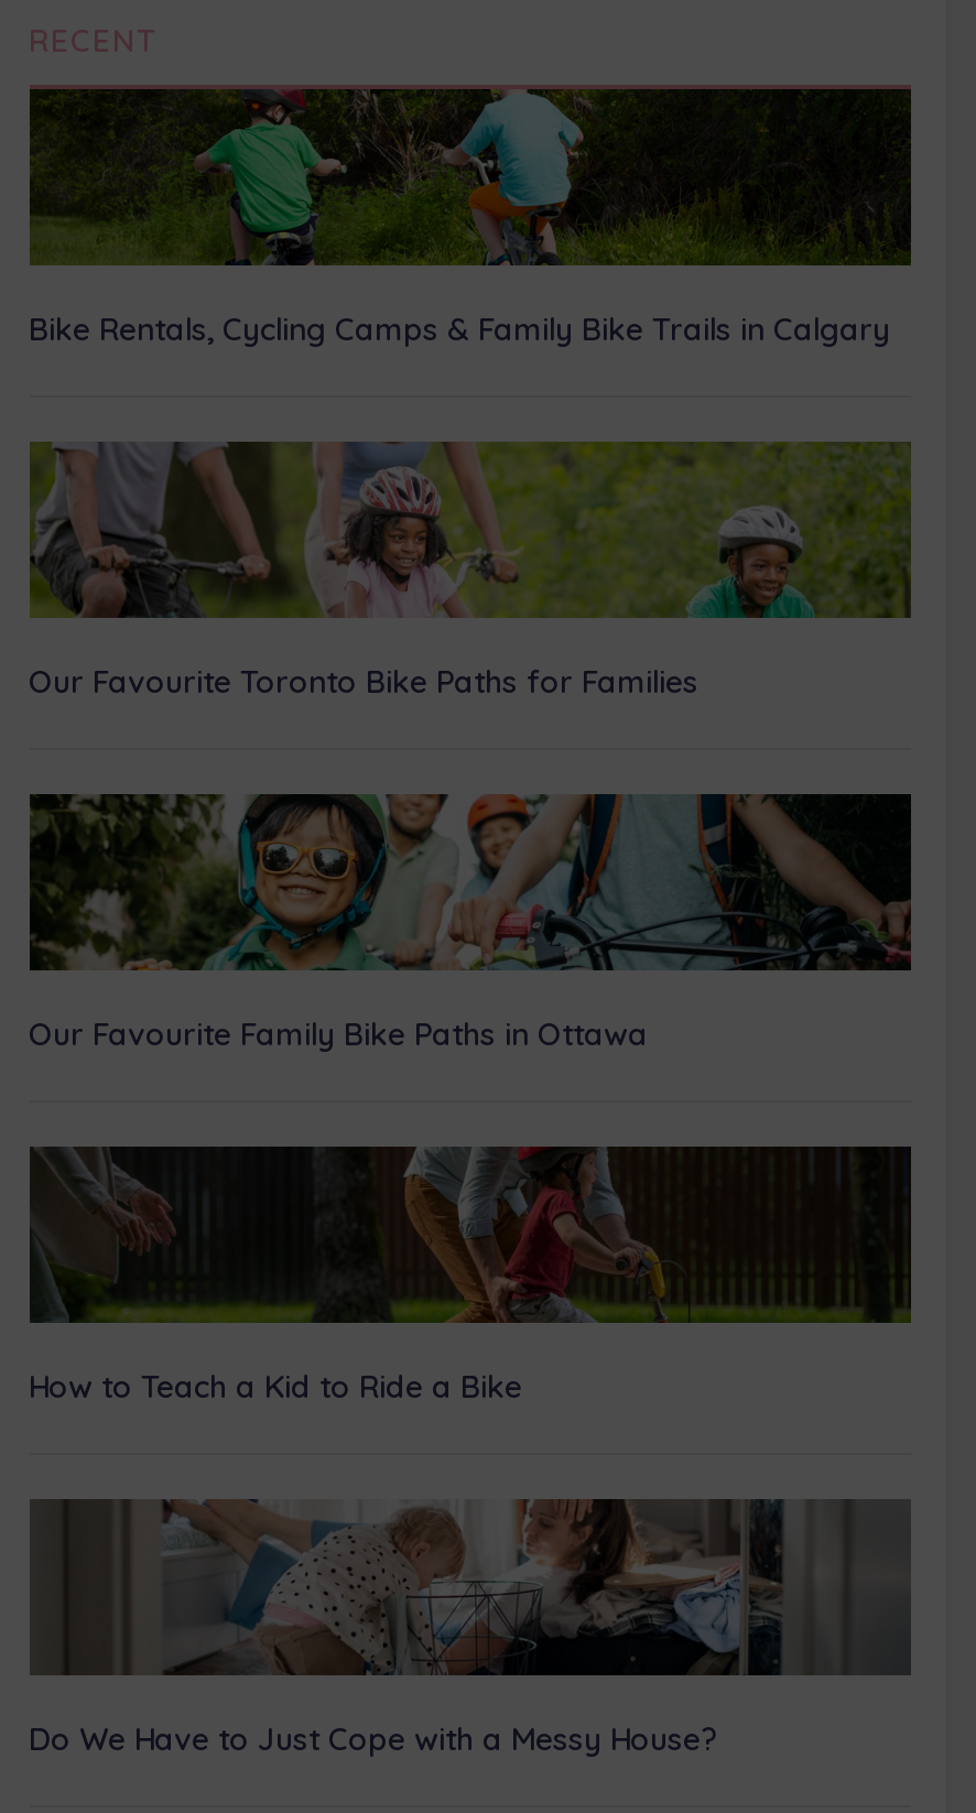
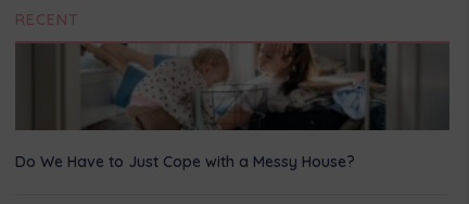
- [image]
- Bike Rentals, Cycling Camps & Family Bike Trails in Calgary

- [image]
- Our Favourite Toronto Bike Paths for Families

- [image]
- Our Favourite Family Bike Paths in Ottawa

- [image]
- How to Teach a Kid to Ride a Bike
